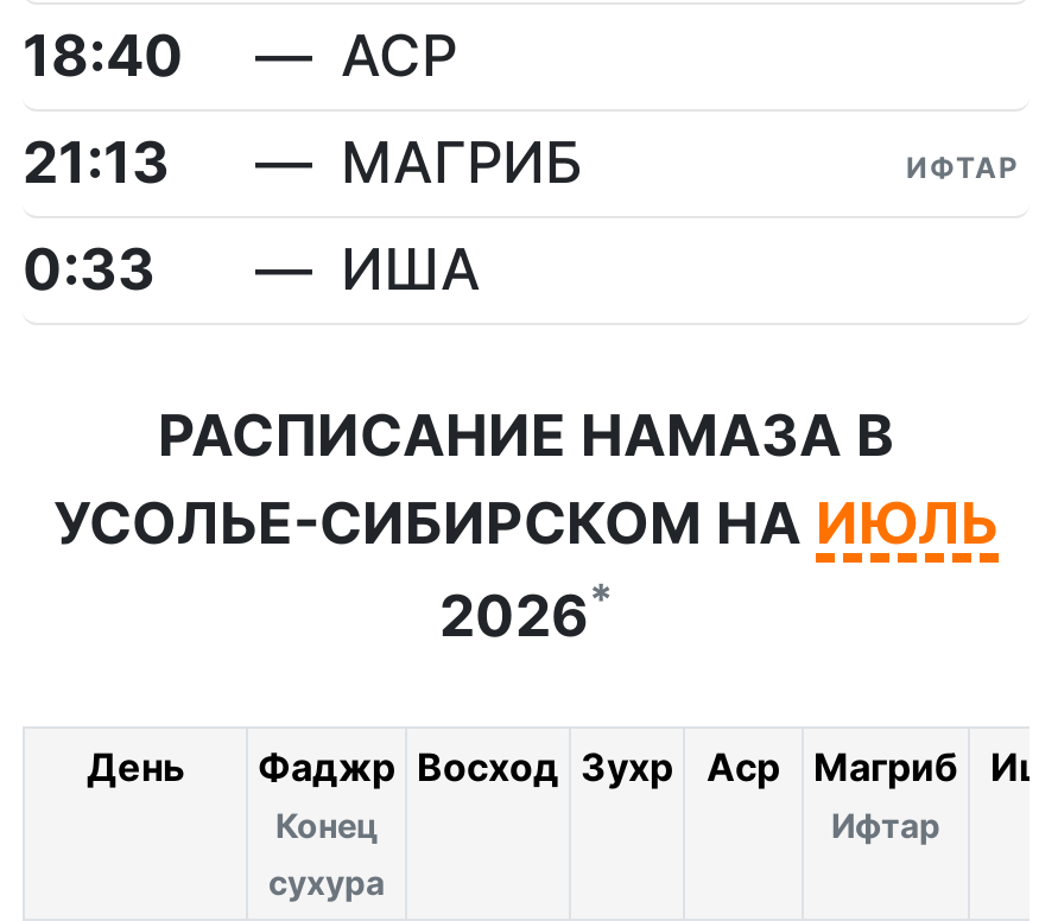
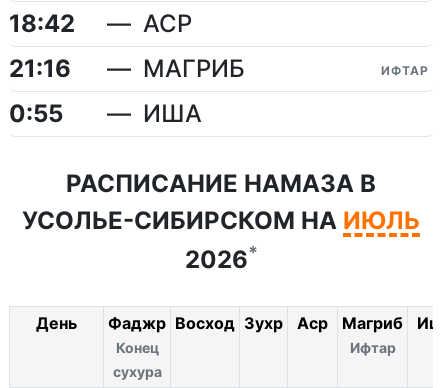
- 18:40
+ 18:42

- 21:13
+ 21:16

- 0:33
+ 0:55
